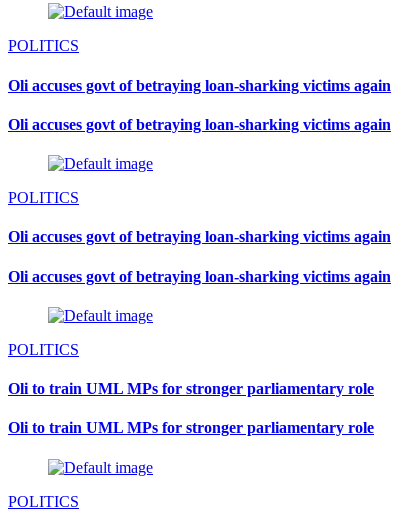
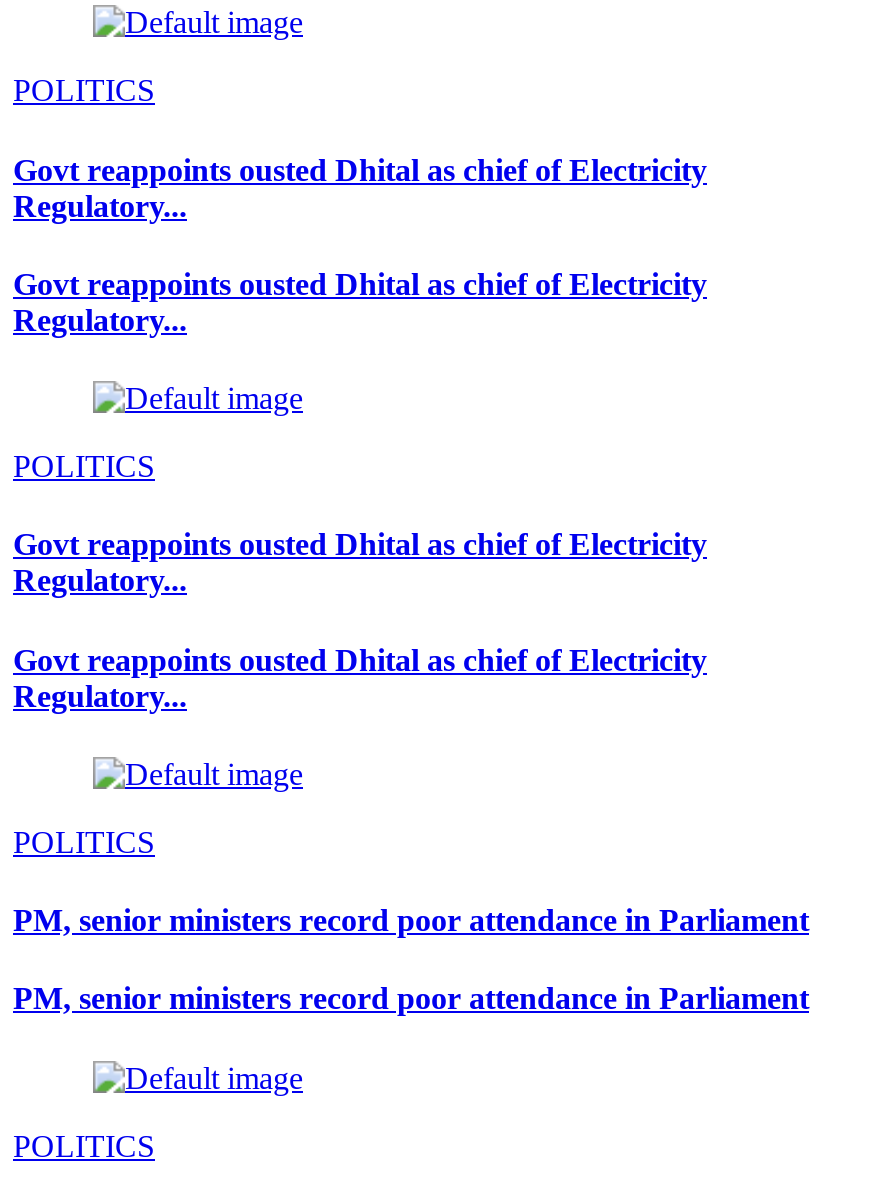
- Oli accuses govt of betraying loan-sharking victims again
+ Govt reappoints ousted Dhital as chief of Electricity
+ Regulatory...

- Oli accuses govt of betraying loan-sharking victims again
+ Govt reappoints ousted Dhital as chief of Electricity
+ Regulatory...

- Oli accuses govt of betraying loan-sharking victims again
+ Govt reappoints ousted Dhital as chief of Electricity
+ Regulatory...

- Oli accuses govt of betraying loan-sharking victims again
+ Govt reappoints ousted Dhital as chief of Electricity
+ Regulatory...

- Oli to train UML MPs for stronger parliamentary role
+ PM, senior ministers record poor attendance in Parliament

- Oli to train UML MPs for stronger parliamentary role
+ PM, senior ministers record poor attendance in Parliament
